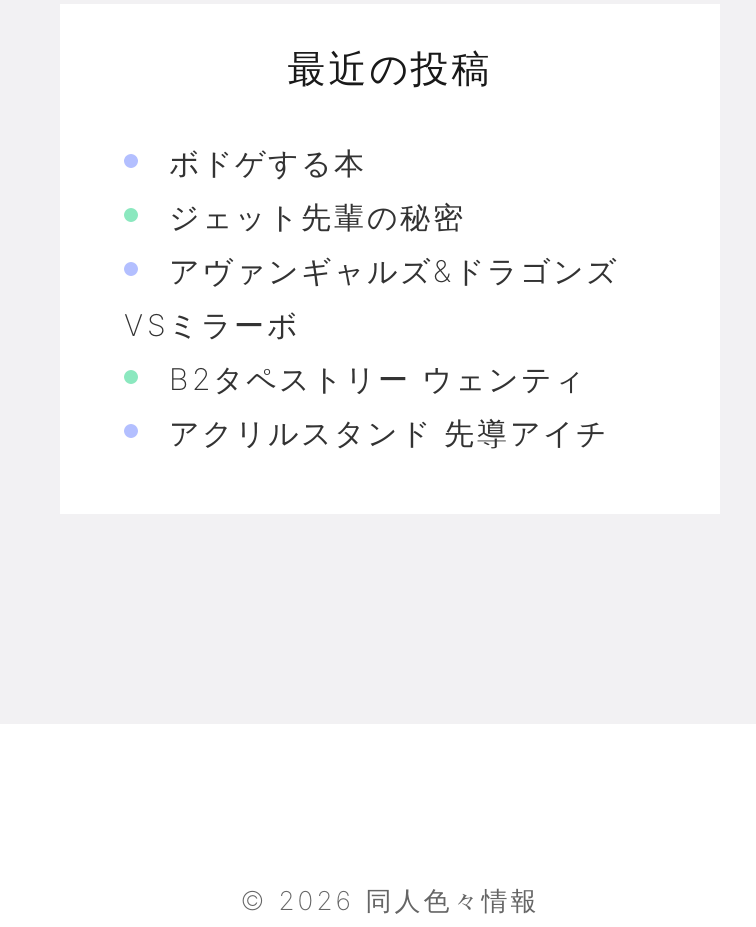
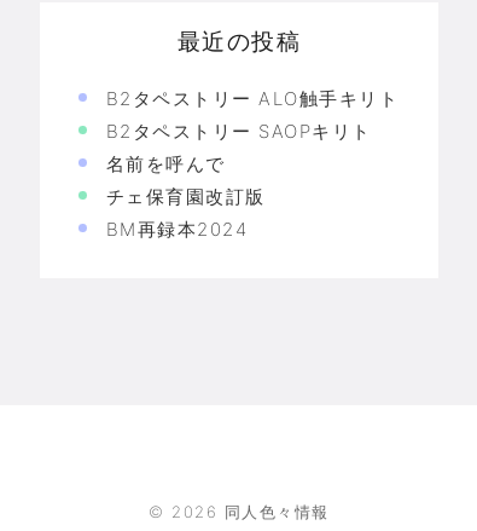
- ボドゲする本
- ジェット先輩の秘密
- アヴァンギャルズ&ドラゴンズ
- VSミラーボ
- B2タペストリー ウェンティ
- アクリルスタンド 先導アイチ
+ B2タペストリー ALO触手キリト
+ B2タペストリー SAOPキリト
+ 名前を呼んで
+ チェ保育園改訂版
+ BM再録本2024
